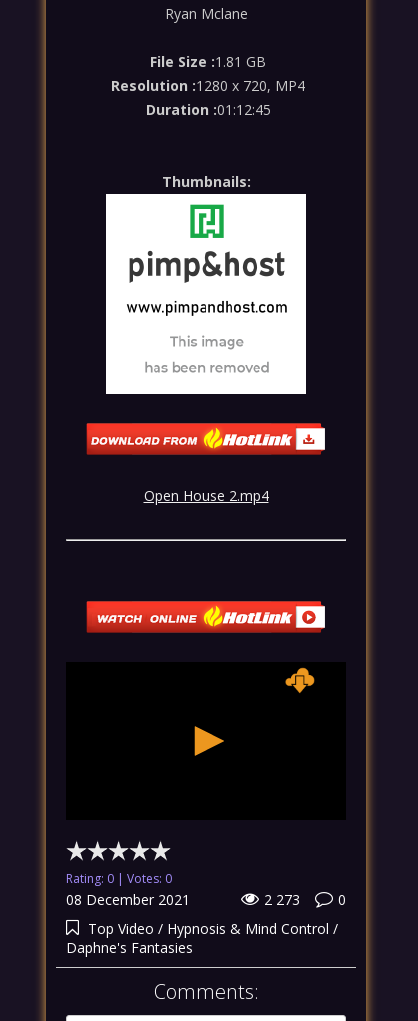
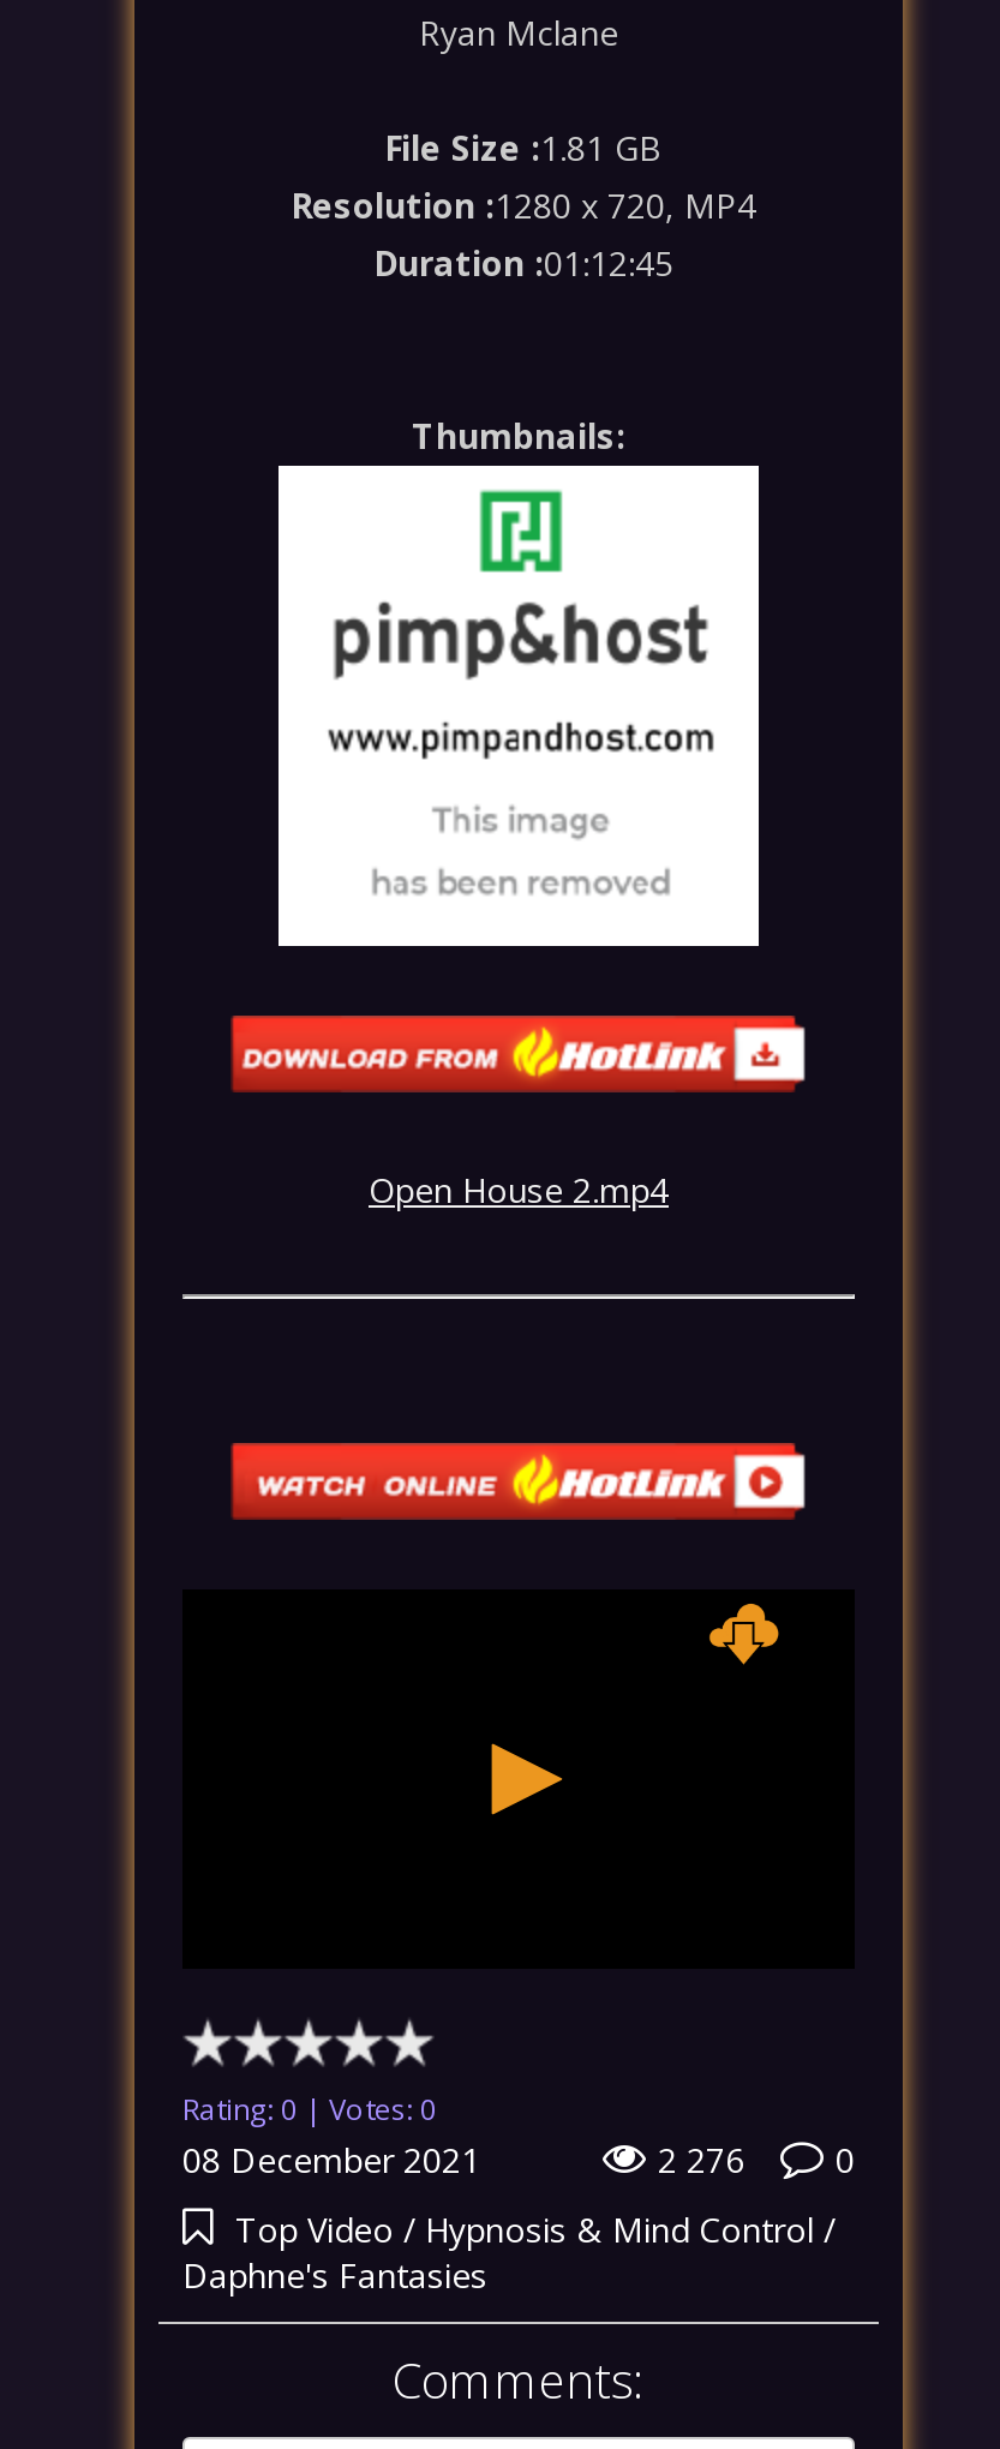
- 2 273 0
+ 2 276 0
